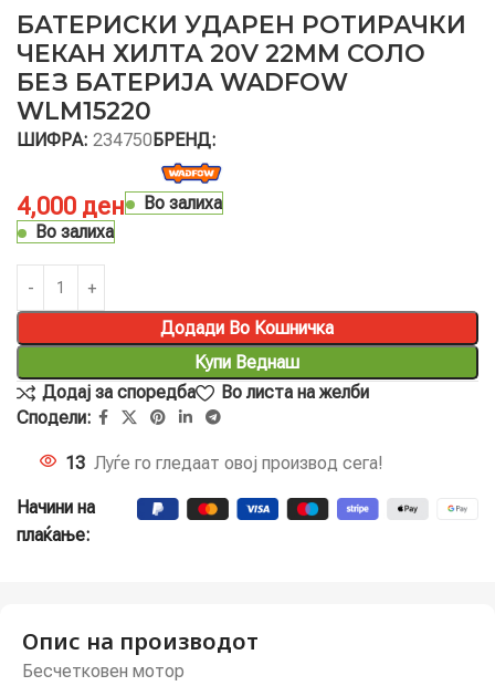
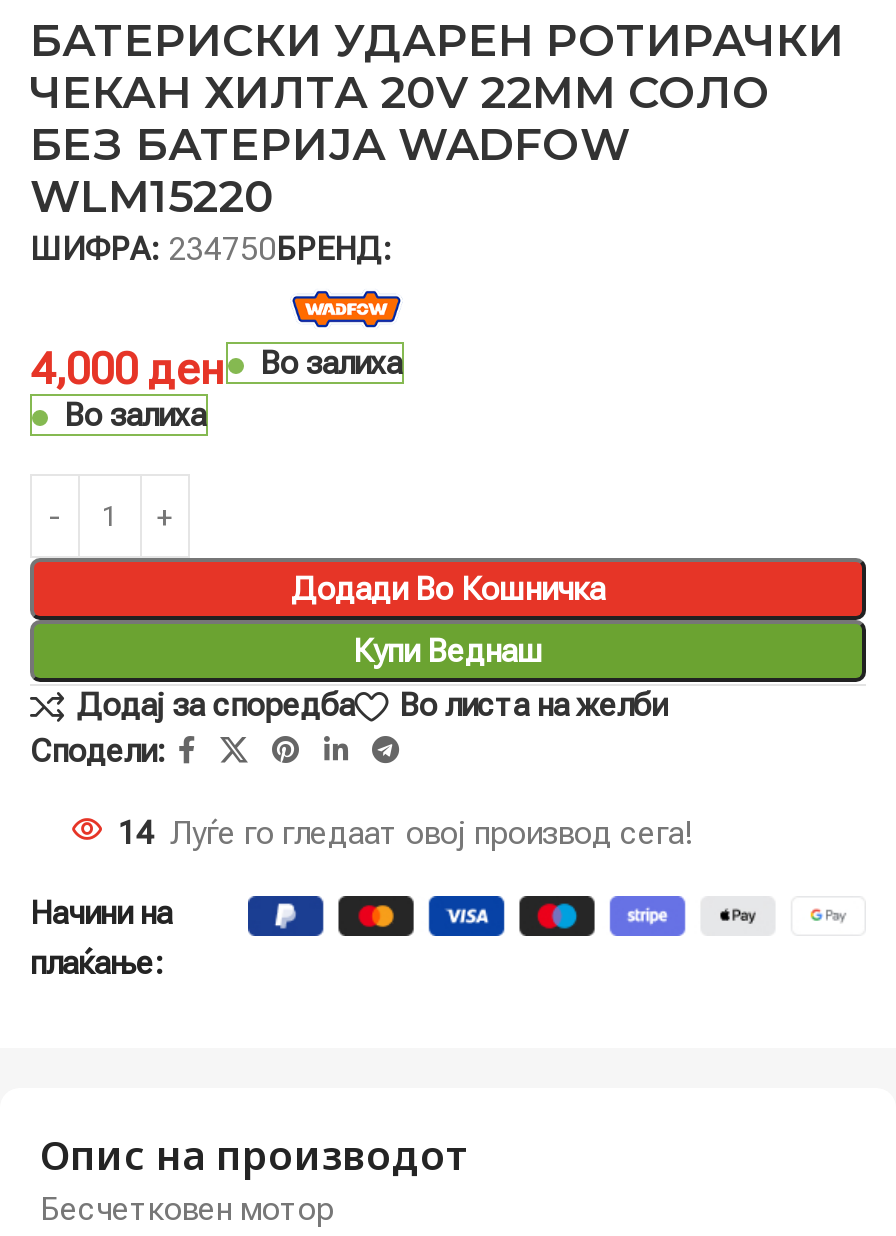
- 13 Луѓе го гледаат овој производ сега!
+ 14 Луѓе го гледаат овој производ сега!
